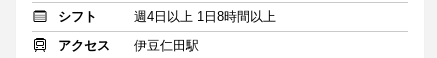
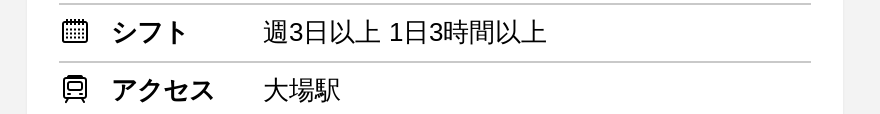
- 週4日以上 1日8時間以上
+ 週3日以上 1日3時間以上

- 伊豆仁田駅
+ 大場駅
